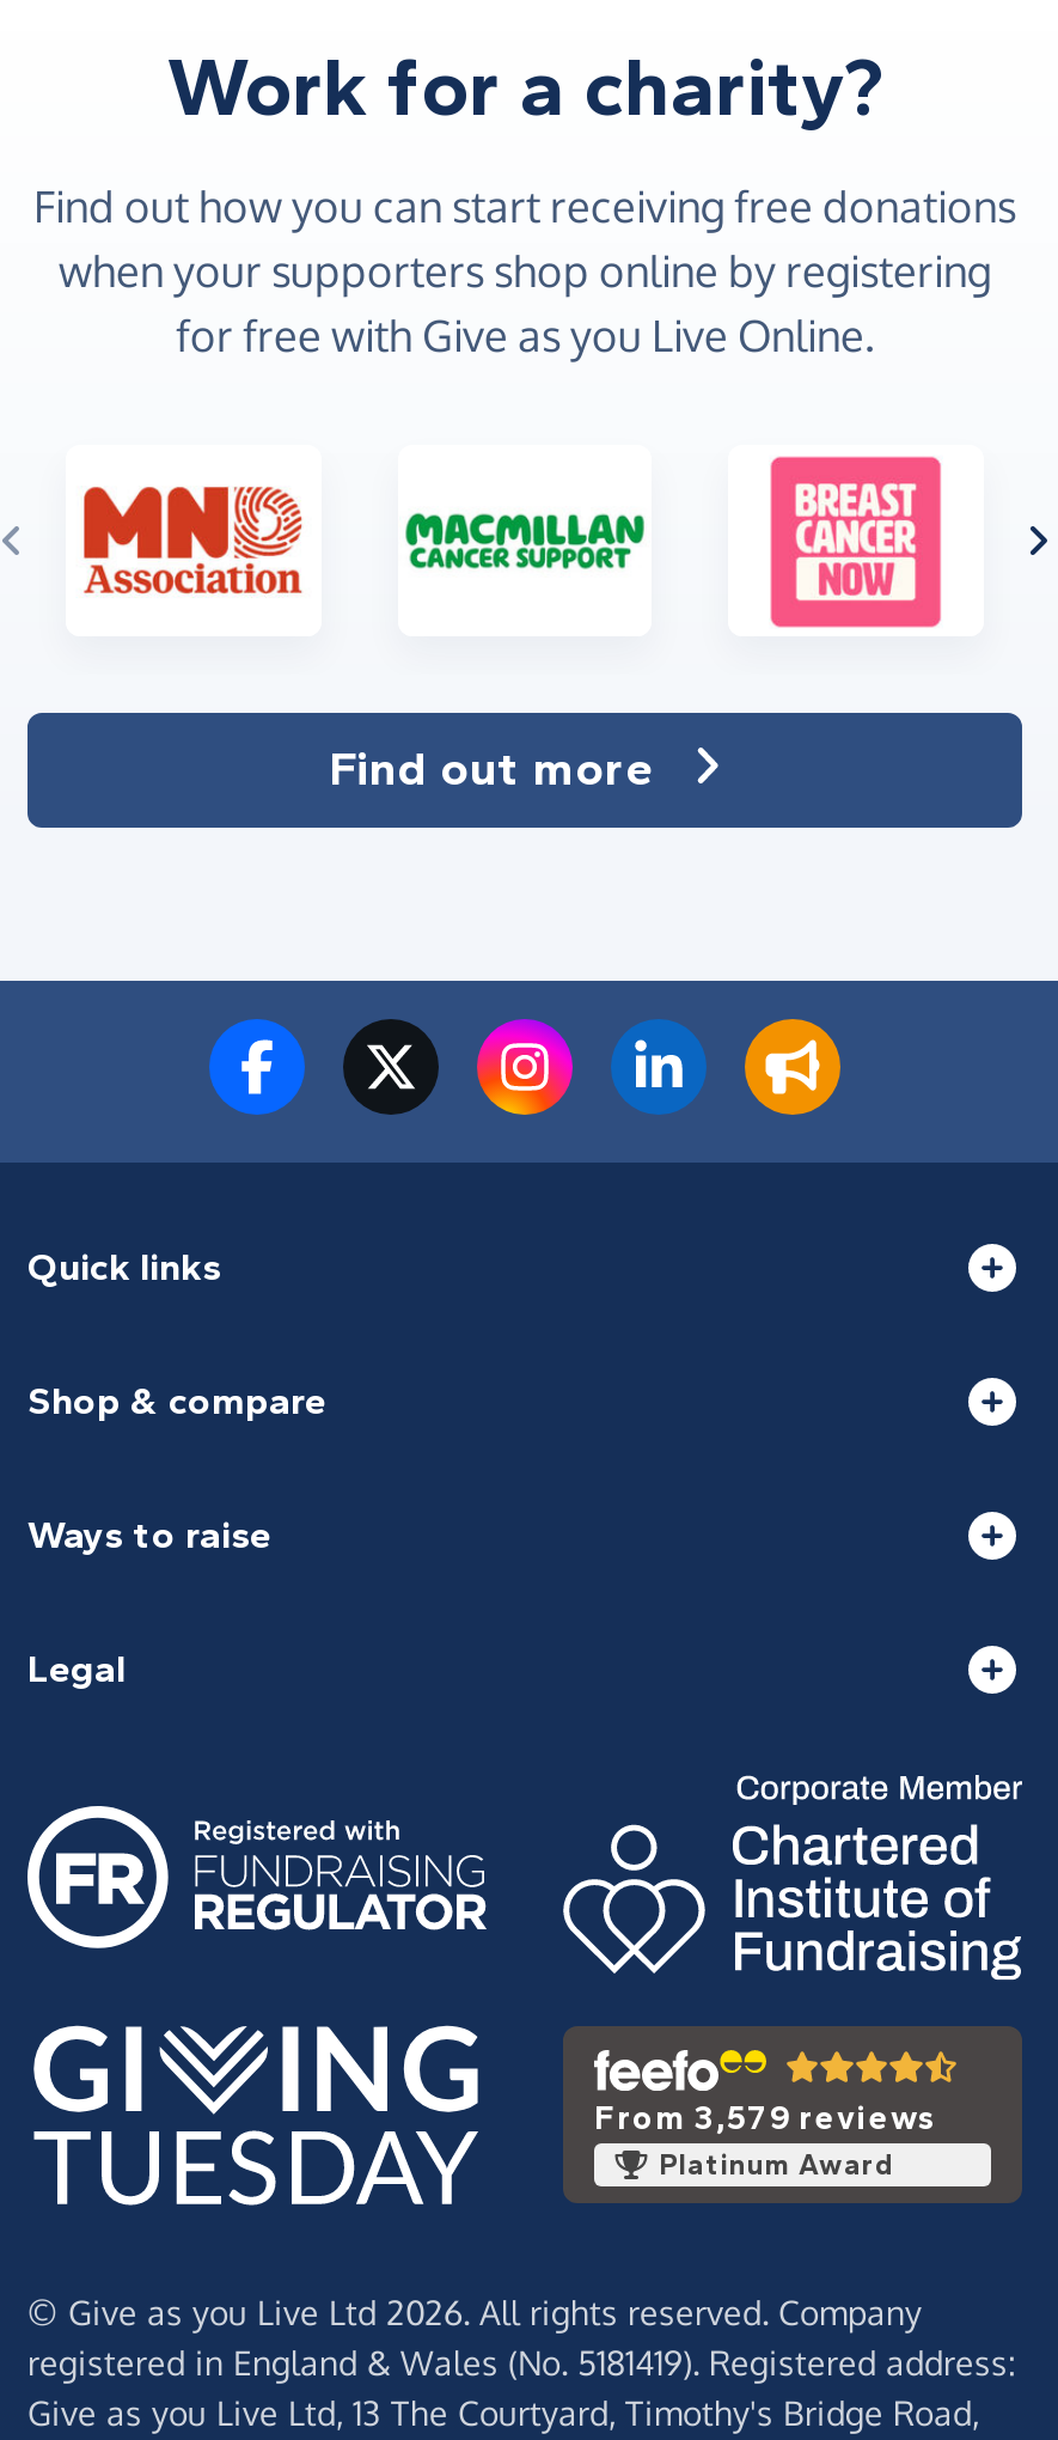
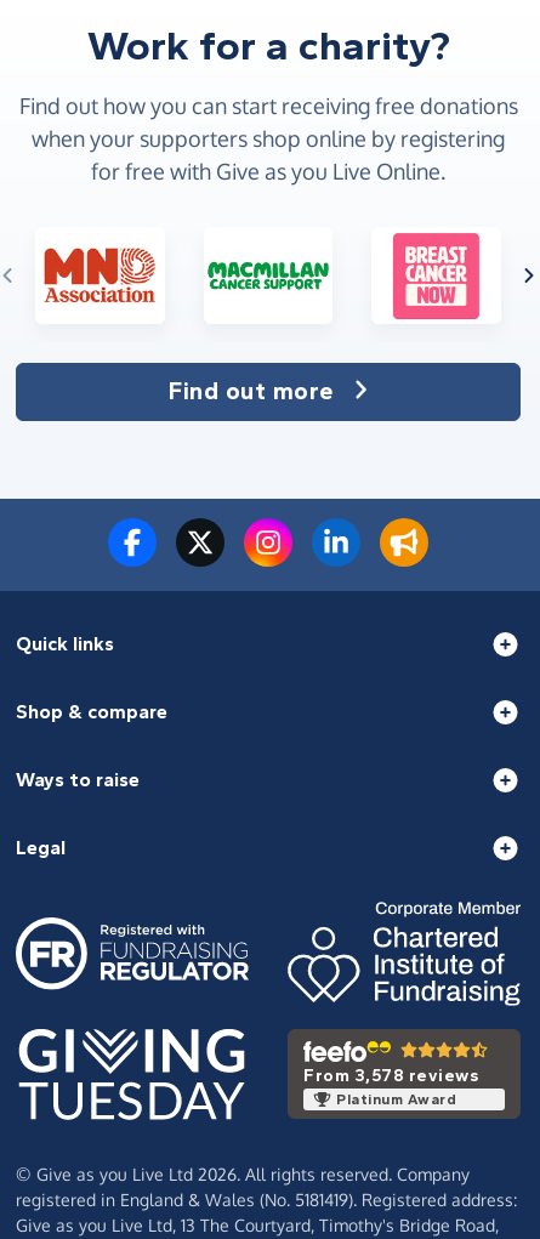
- From 3,579 reviews
+ From 3,578 reviews
